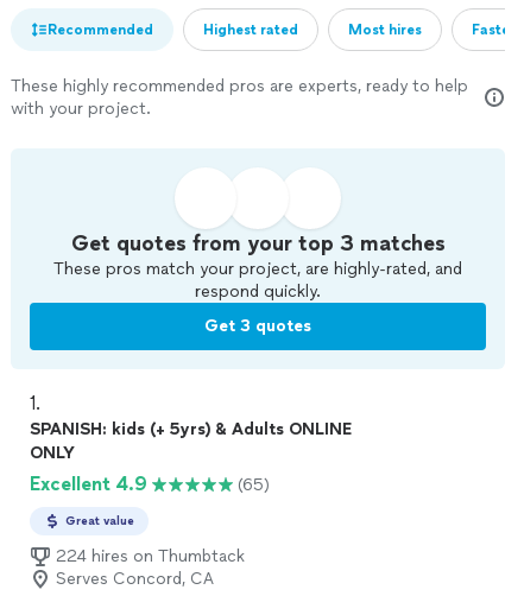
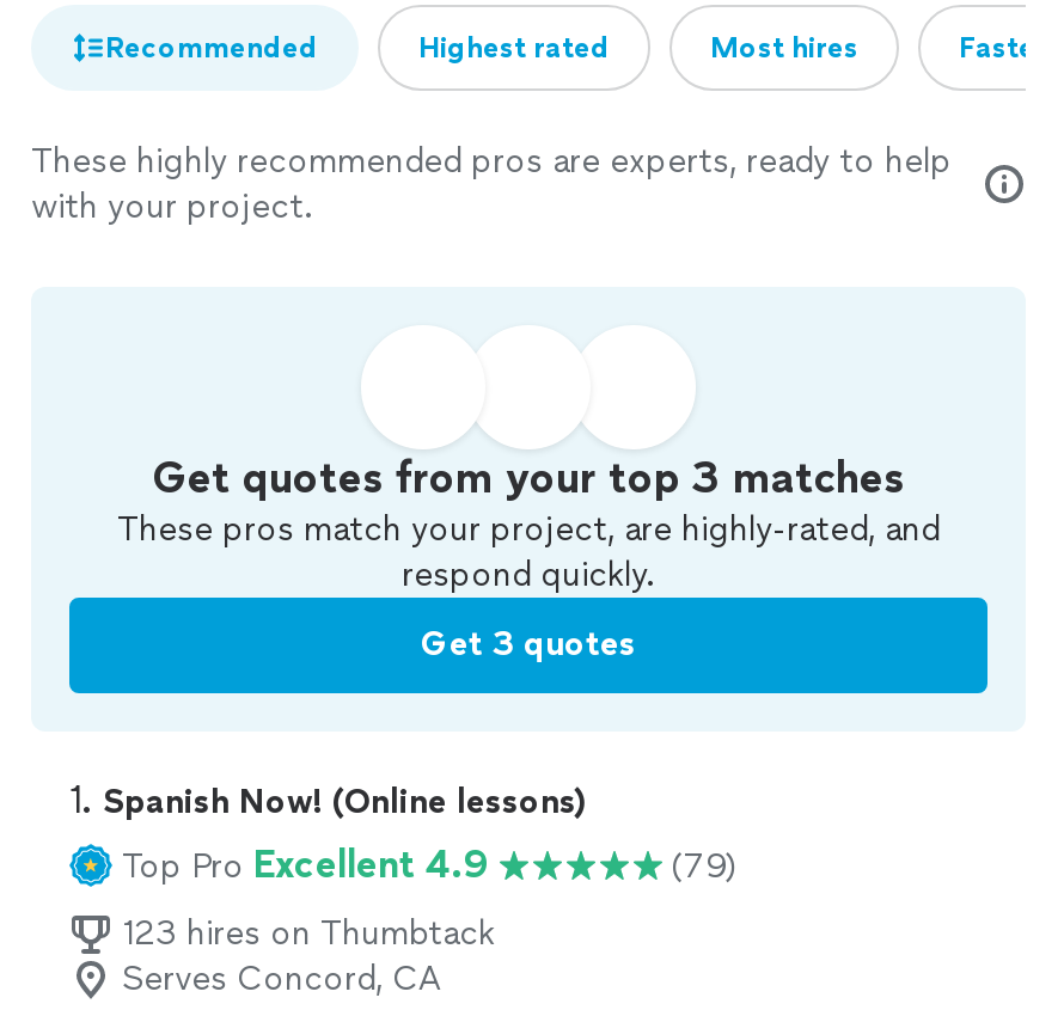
- 1.
- SPANISH: kids (+ 5yrs) & Adults ONLINE
- ONLY
- Excellent 4.9
- (65)
- Great value
- 224 hires on Thumbtack
+ 1. Spanish Now! (Online lessons)
+ Top Pro Excellent 4.9
+ (79)
+ 123 hires on Thumbtack
